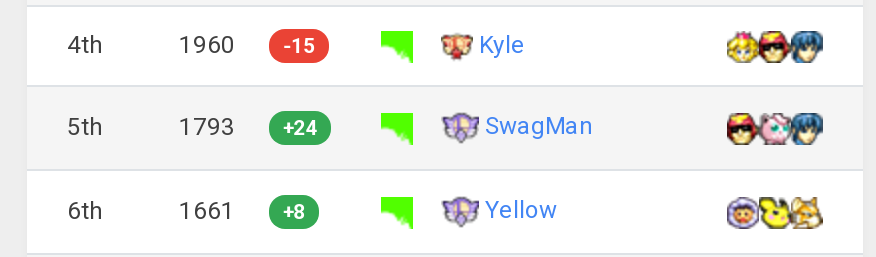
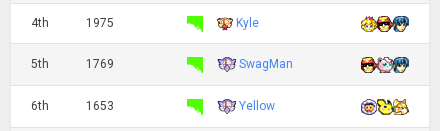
- 1960
- -15
+ 1975

- 1793
- +24
+ 1769

- 1661
- +8
+ 1653
